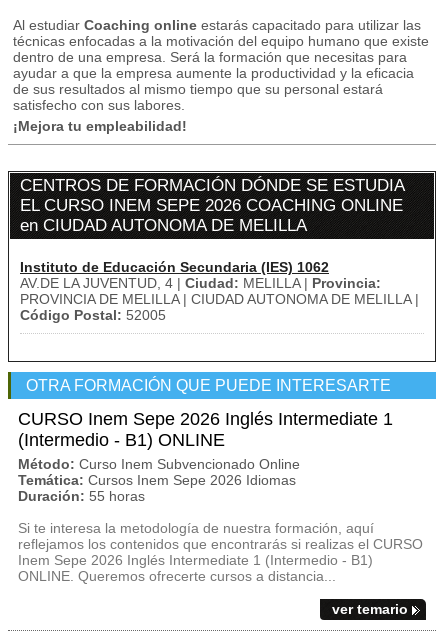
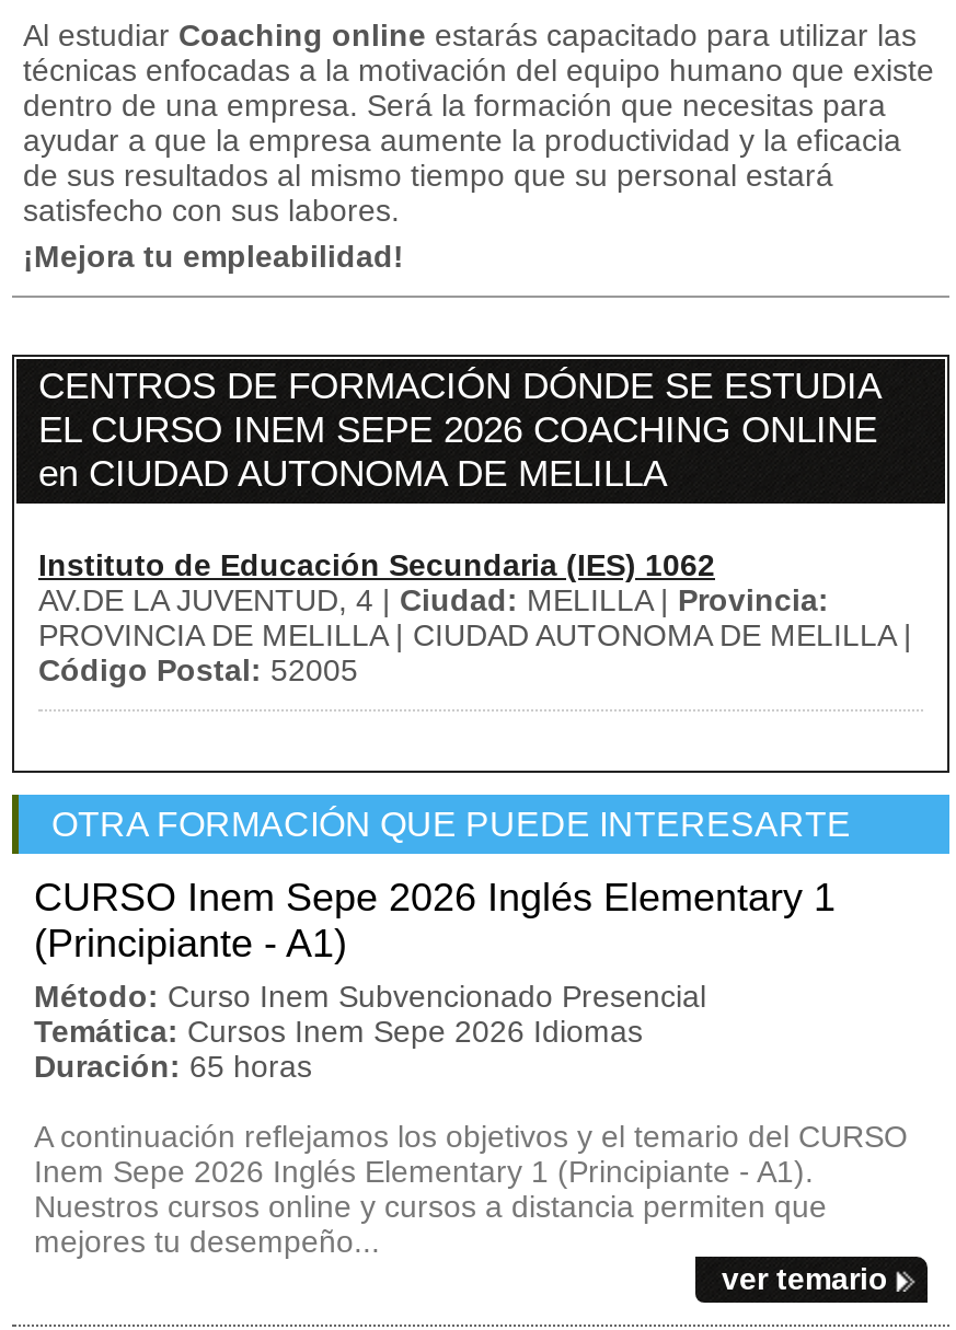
- CURSO Inem Sepe 2026 Inglés Intermediate 1
- (Intermedio - B1) ONLINE
- Método: Curso Inem Subvencionado Online
+ CURSO Inem Sepe 2026 Inglés Elementary 1
+ (Principiante - A1)
+ Método: Curso Inem Subvencionado Presencial

- Duración: 55 horas
+ Duración: 65 horas

- Si te interesa la metodología de nuestra formación, aquí
- reflejamos los contenidos que encontrarás si realizas el CURSO
- Inem Sepe 2026 Inglés Intermediate 1 (Intermedio - B1)
- ONLINE. Queremos ofrecerte cursos a distancia...
+ A continuación reflejamos los objetivos y el temario del CURSO
+ Inem Sepe 2026 Inglés Elementary 1 (Principiante - A1).
+ Nuestros cursos online y cursos a distancia permiten que
+ mejores tu desempeño...
